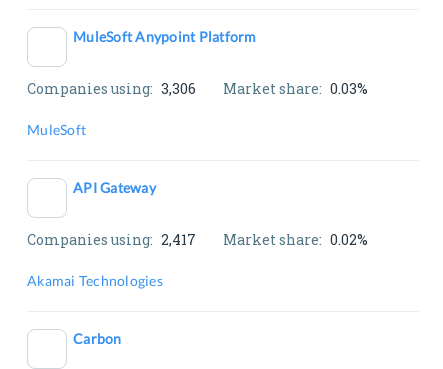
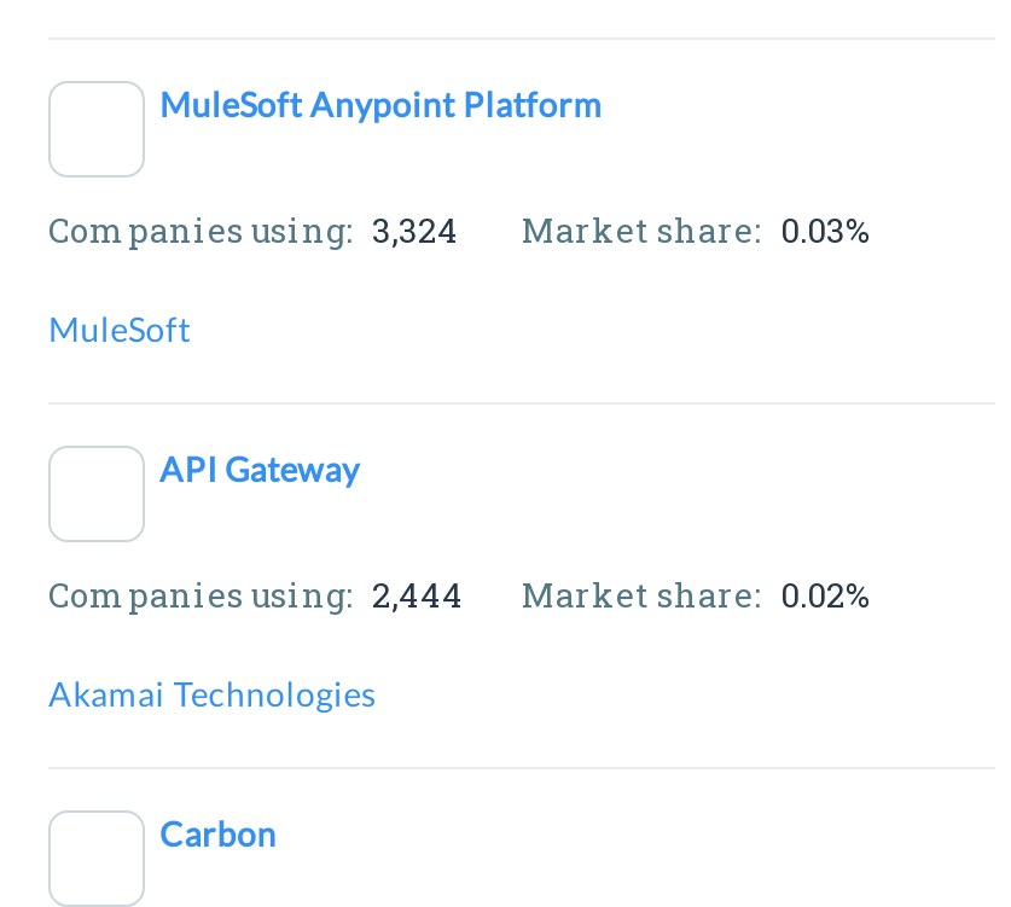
- Companies using: 3,306
+ Companies using: 3,324

- Companies using: 2,417
+ Companies using: 2,444
